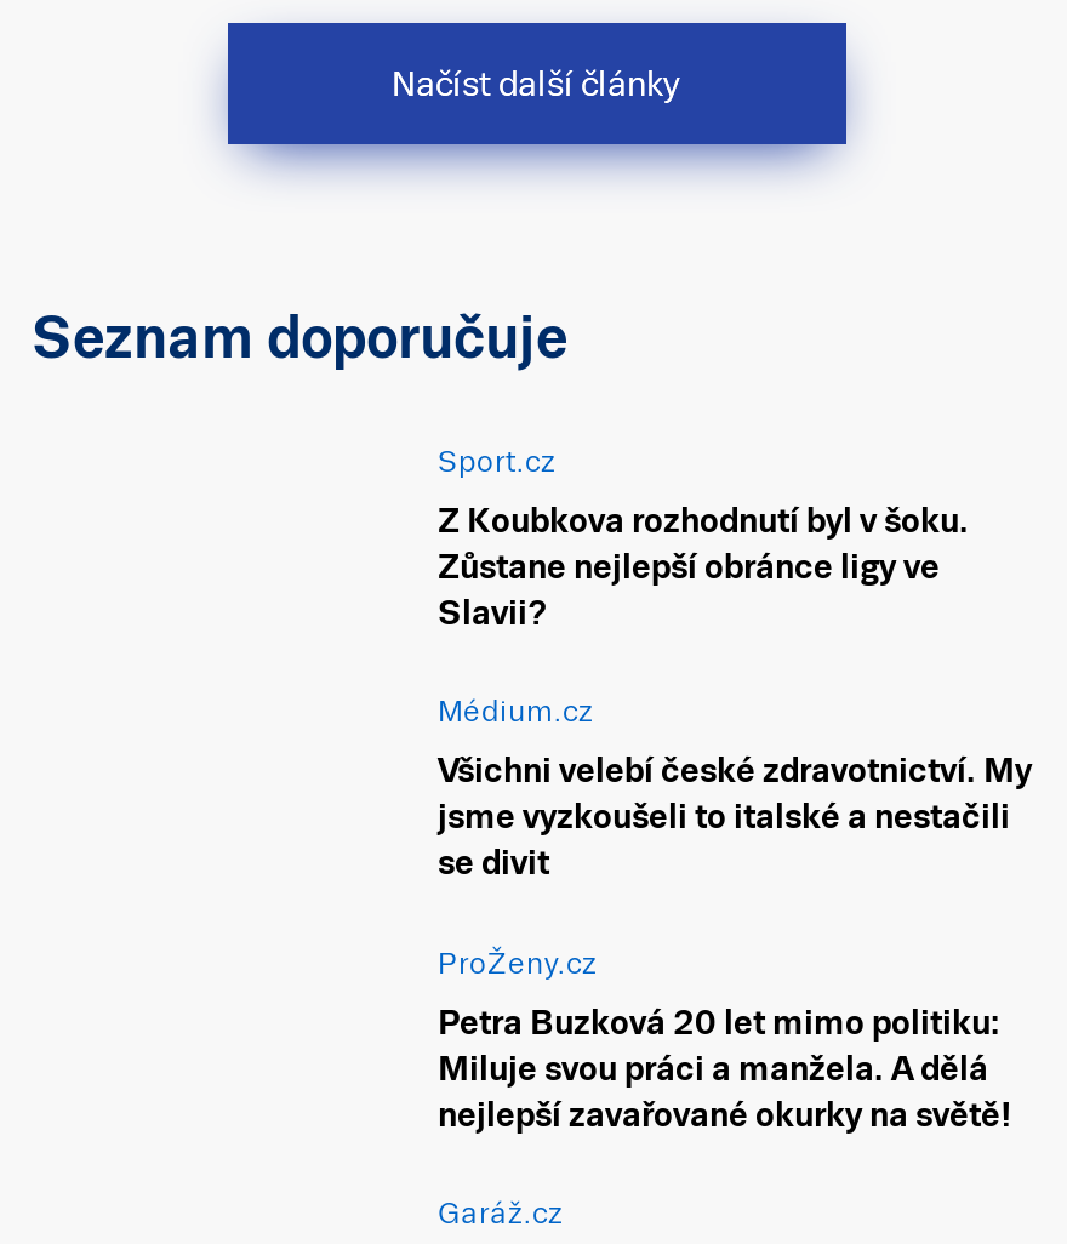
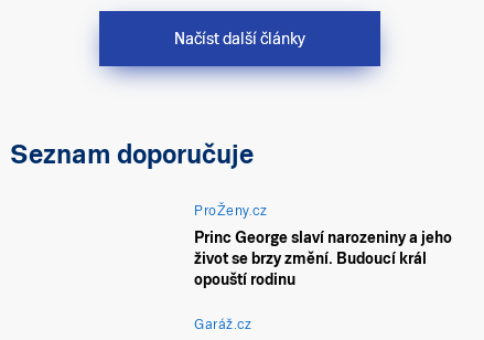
- Sport.cz
- Z Koubkova rozhodnutí byl v šoku.
- Zůstane nejlepší obránce ligy ve
- Slavii?
- Médium.cz
- Všichni velebí české zdravotnictví. My
- jsme vyzkoušeli to italské a nestačili
- se divit

- Petra Buzková 20 let mimo politiku:
- Miluje svou práci a manžela. A dělá
- nejlepší zavařované okurky na světě!
+ Princ George slaví narozeniny a jeho
+ život se brzy změní. Budoucí král
+ opouští rodinu
